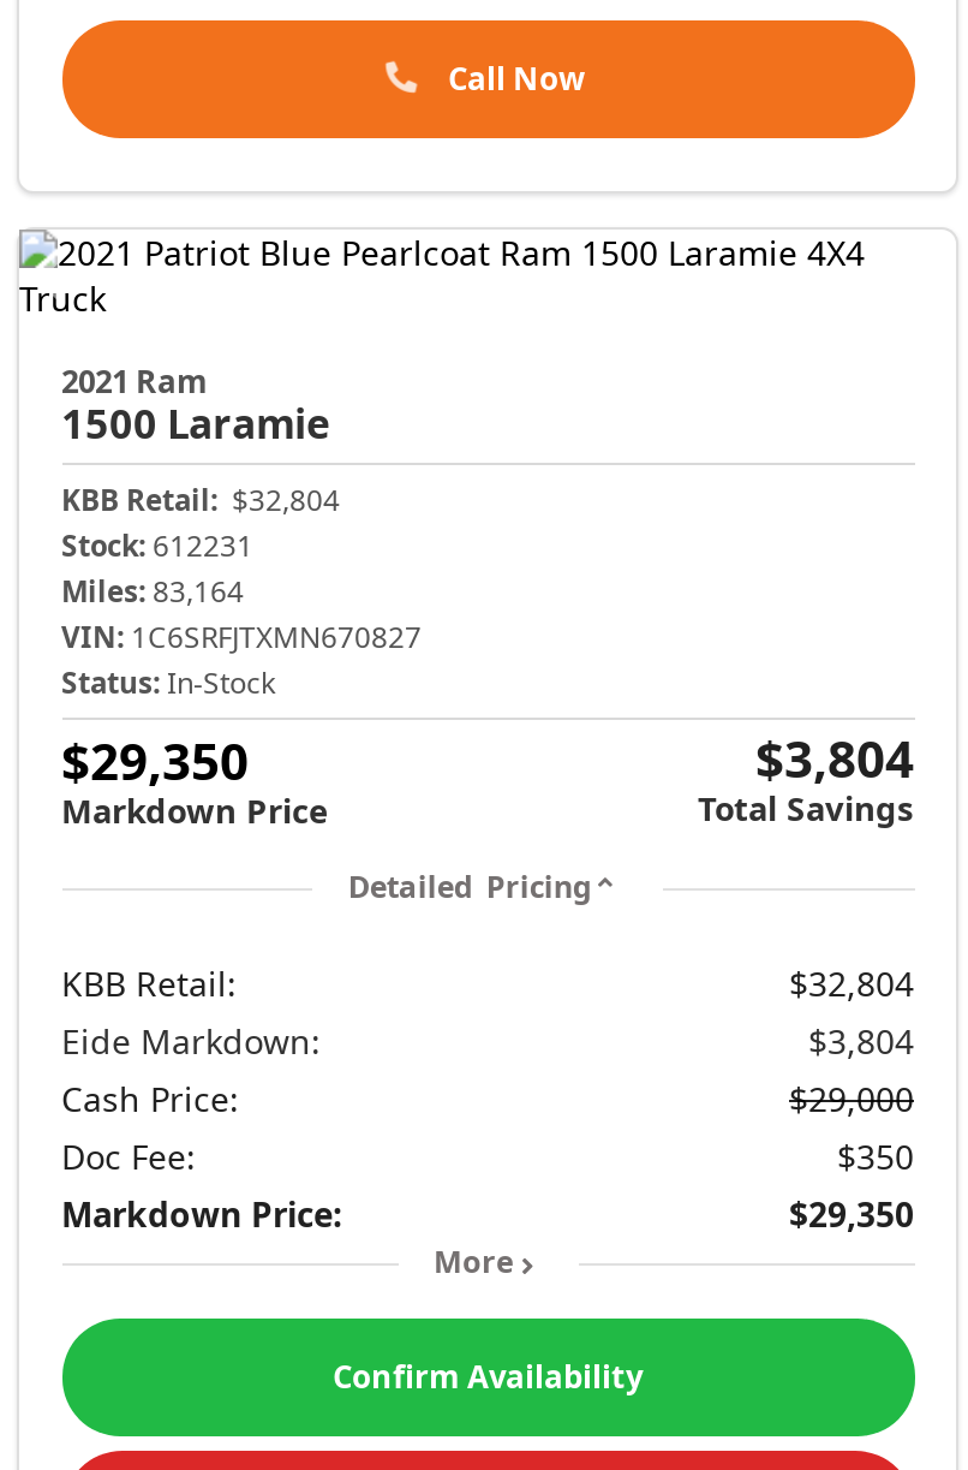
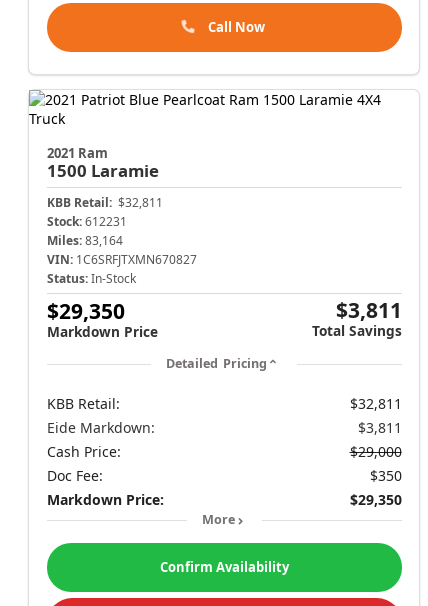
- KBB Retail: $32,804
+ KBB Retail: $32,811

- $3,804
+ $3,811

- $32,804
+ $32,811

- $3,804
+ $3,811
